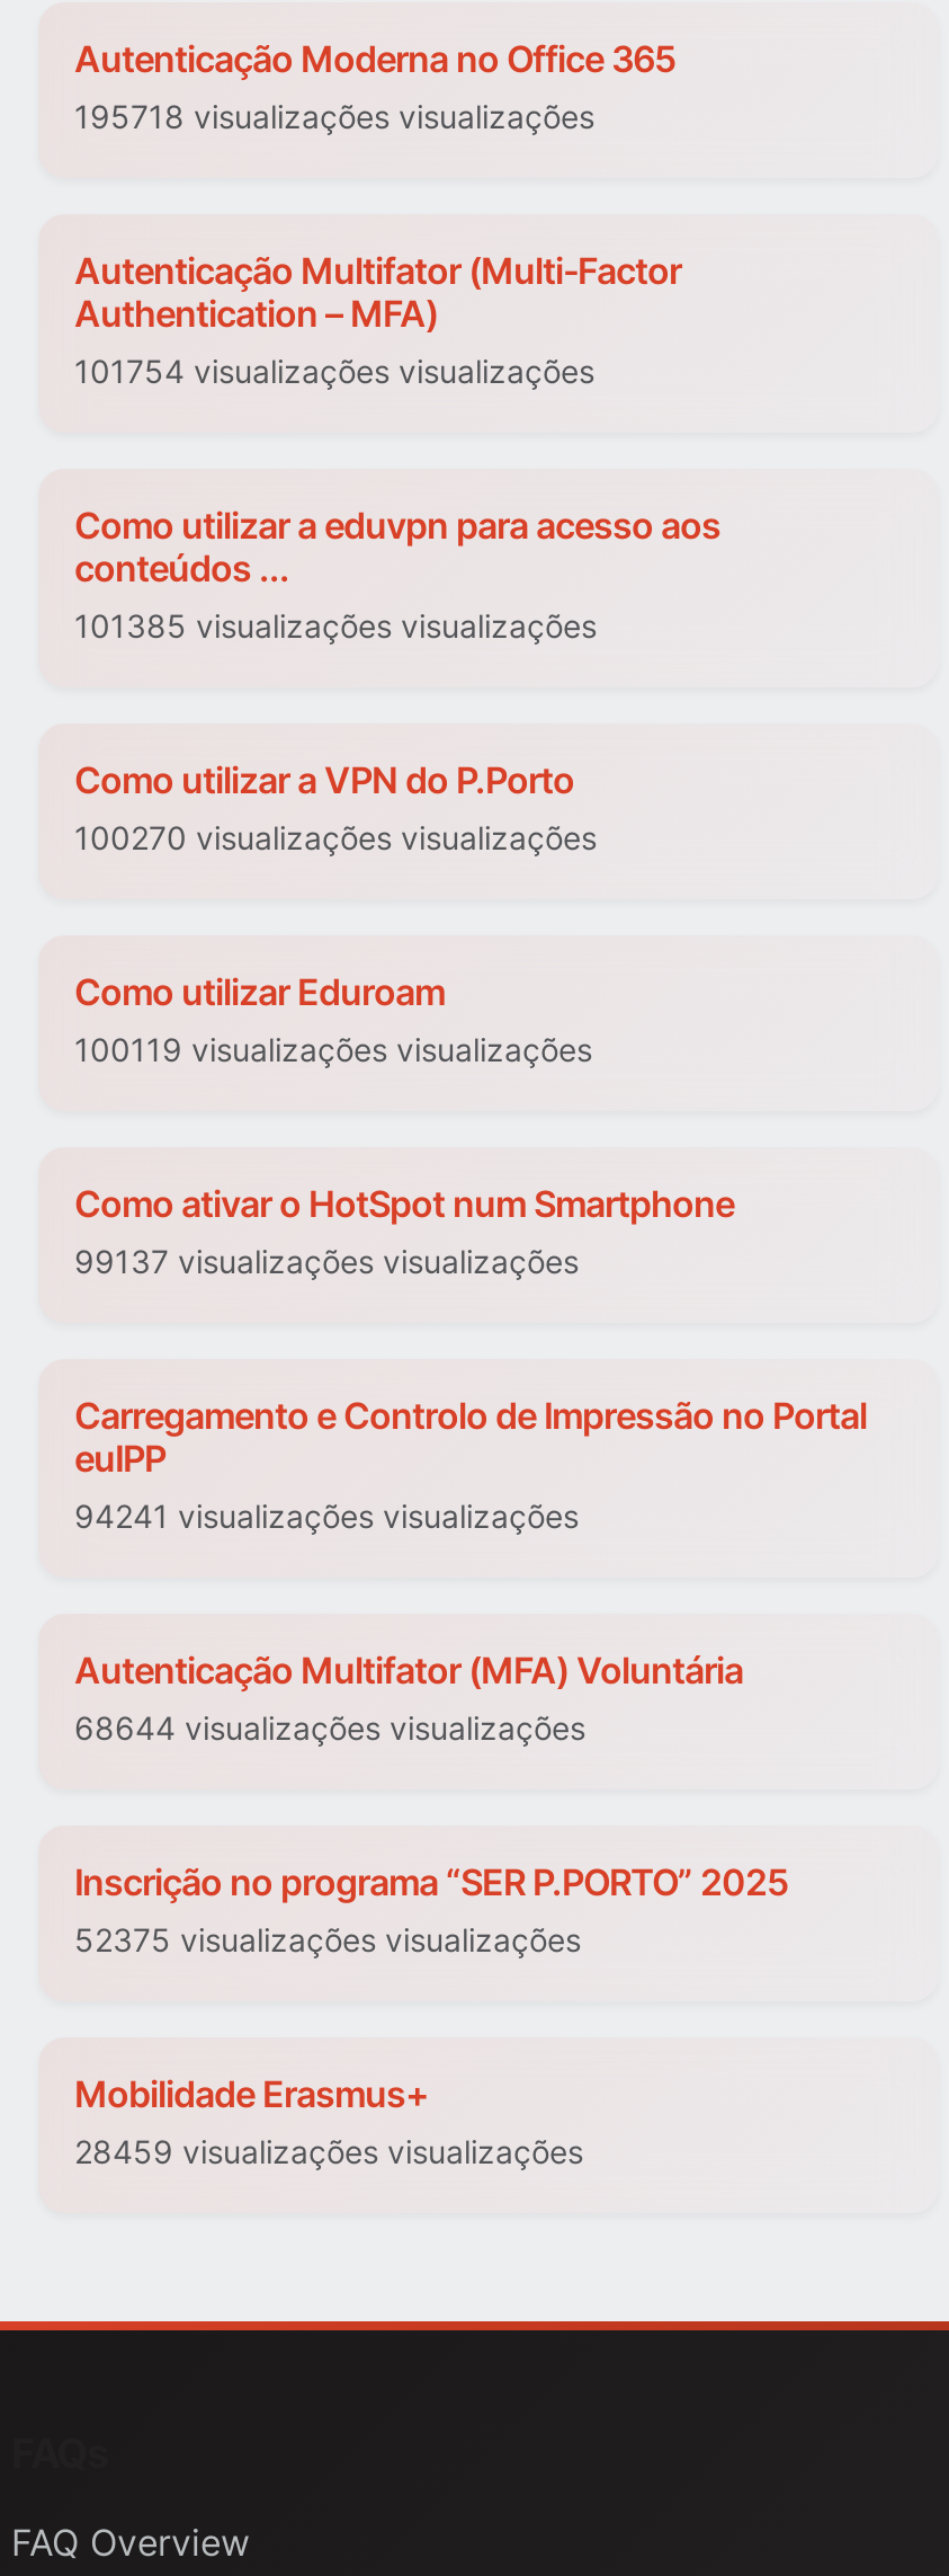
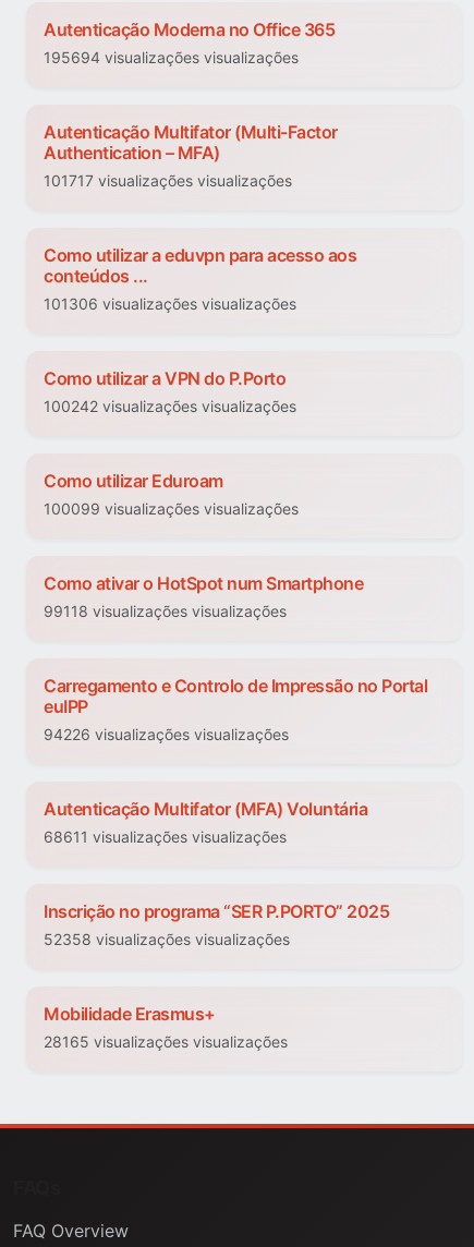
- 195718 visualizações visualizações
+ 195694 visualizações visualizações

- 101754 visualizações visualizações
+ 101717 visualizações visualizações

- 101385 visualizações visualizações
+ 101306 visualizações visualizações

- 100270 visualizações visualizações
+ 100242 visualizações visualizações

- 100119 visualizações visualizações
+ 100099 visualizações visualizações

- 99137 visualizações visualizações
+ 99118 visualizações visualizações

- 94241 visualizações visualizações
+ 94226 visualizações visualizações

- 68644 visualizações visualizações
+ 68611 visualizações visualizações

- 52375 visualizações visualizações
+ 52358 visualizações visualizações

- 28459 visualizações visualizações
+ 28165 visualizações visualizações
